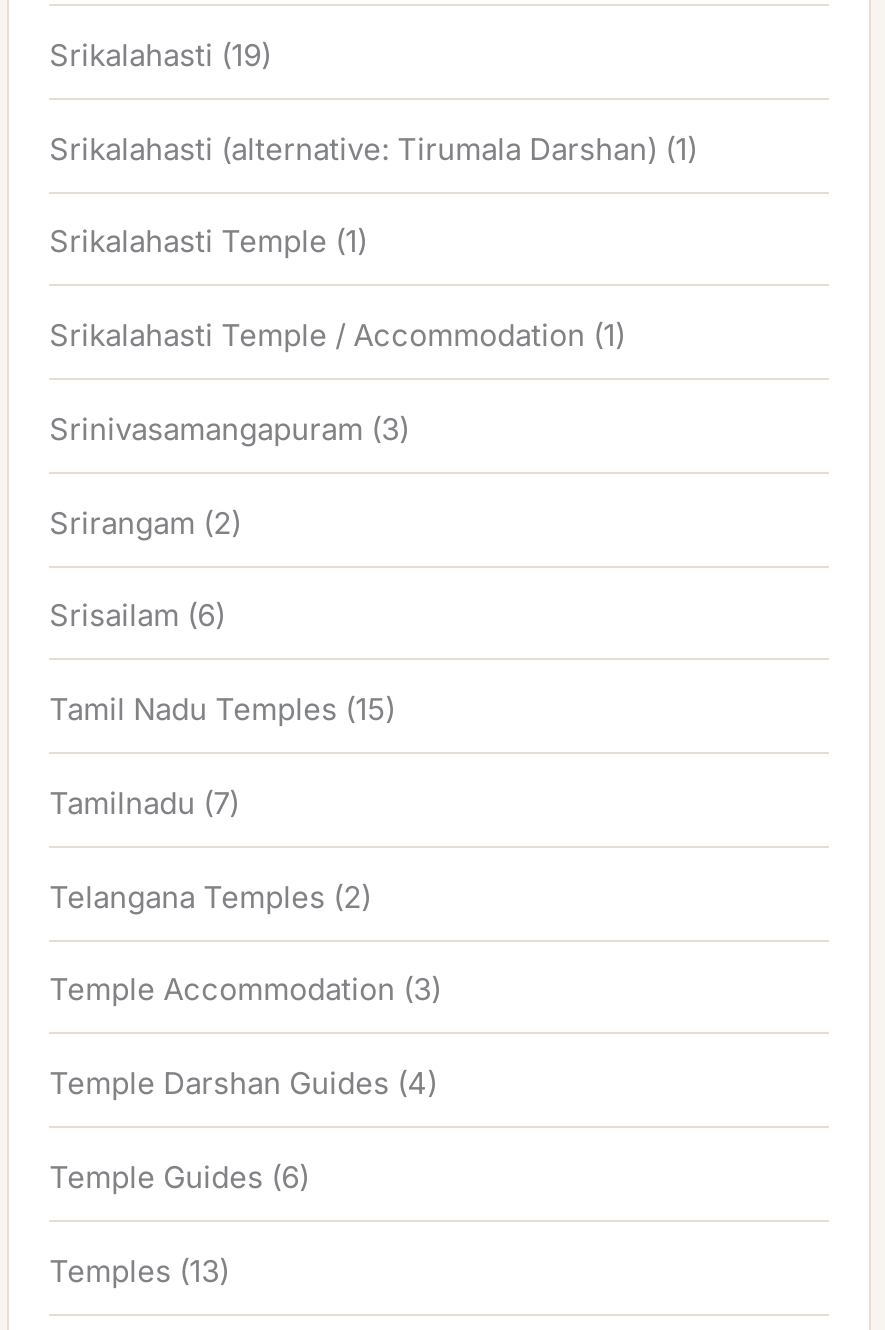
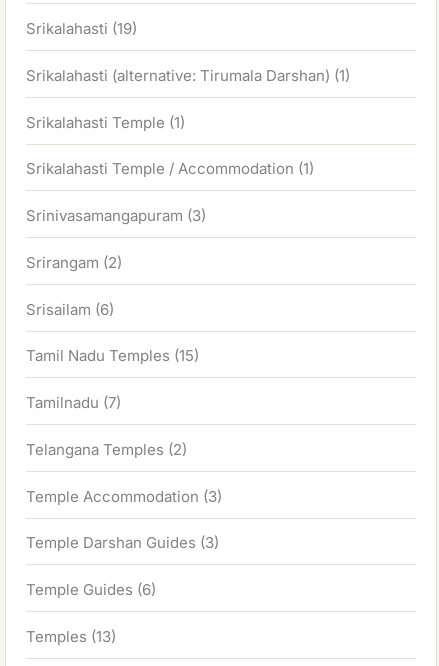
- Temple Darshan Guides (4)
+ Temple Darshan Guides (3)
